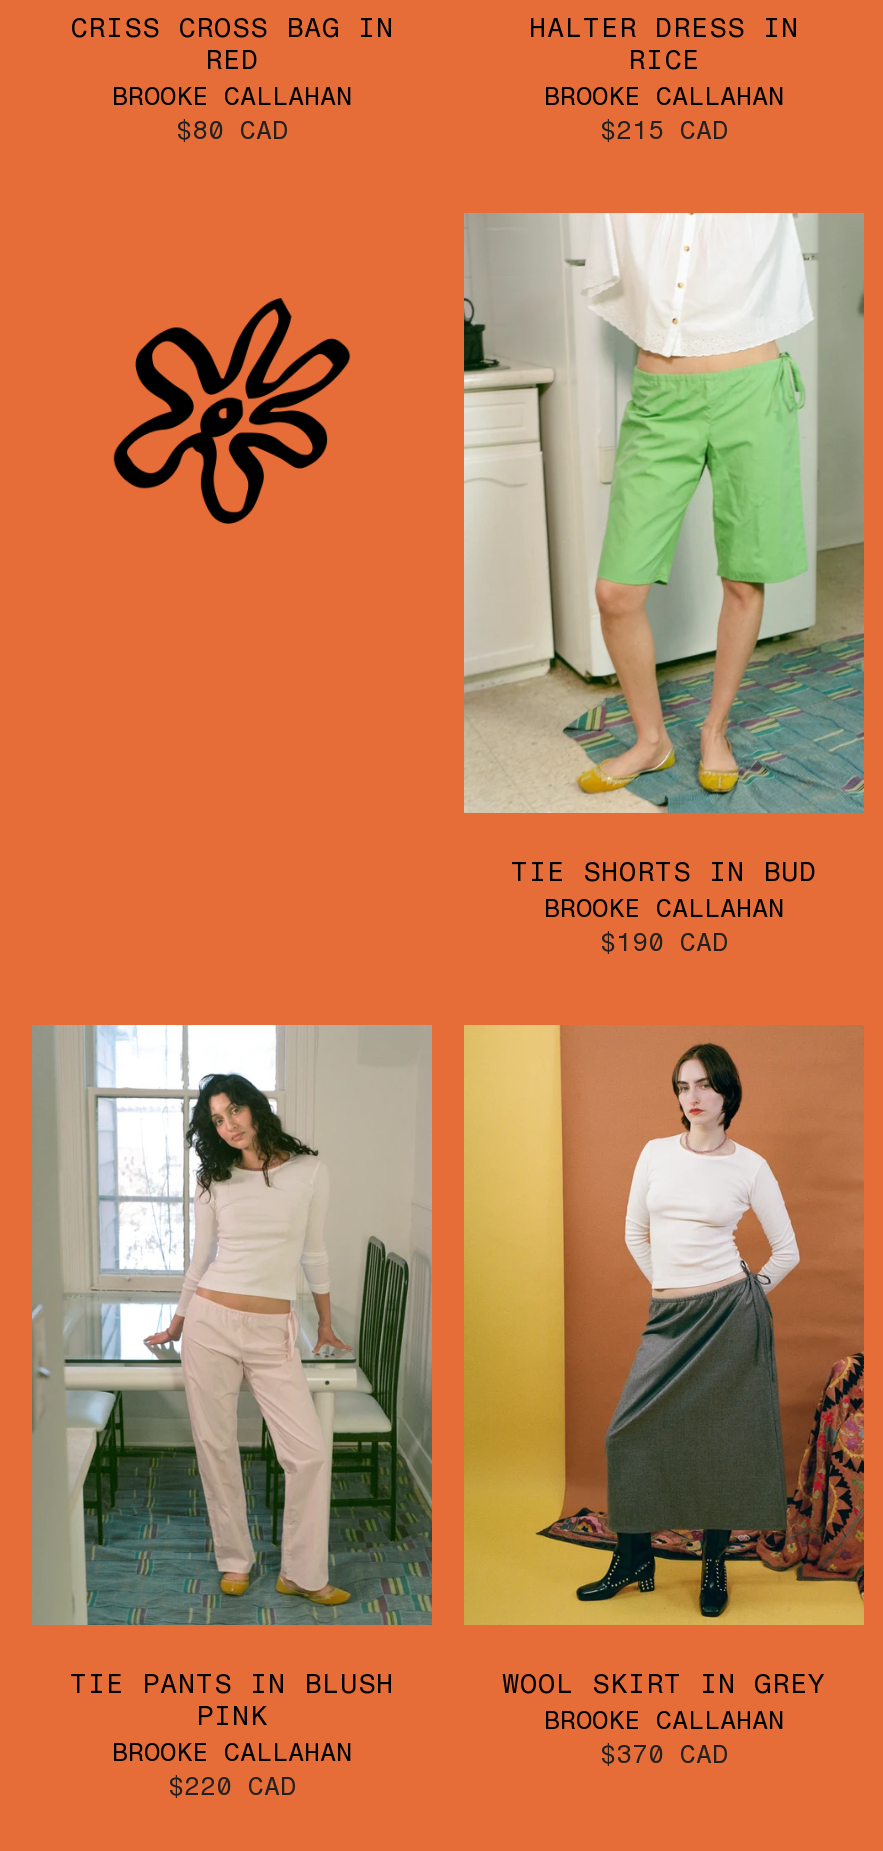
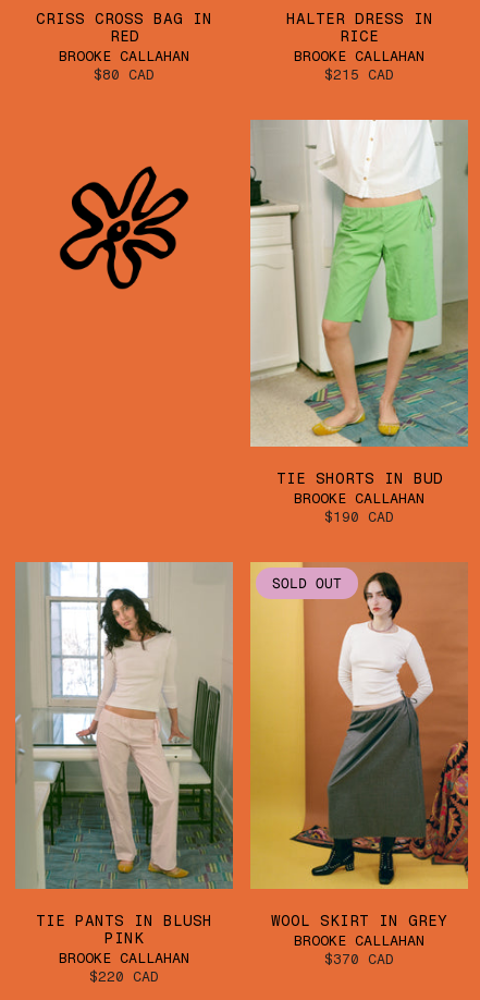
+ SOLD OUT
